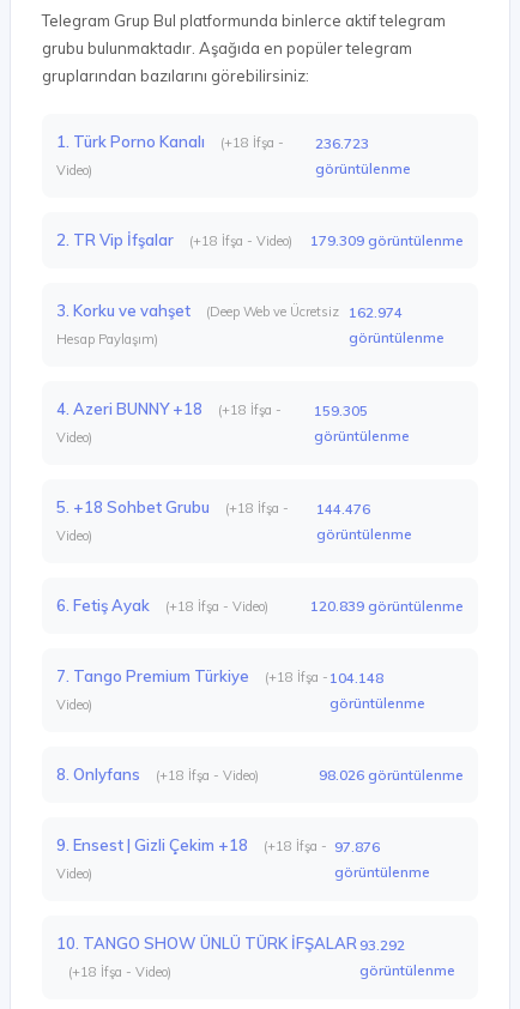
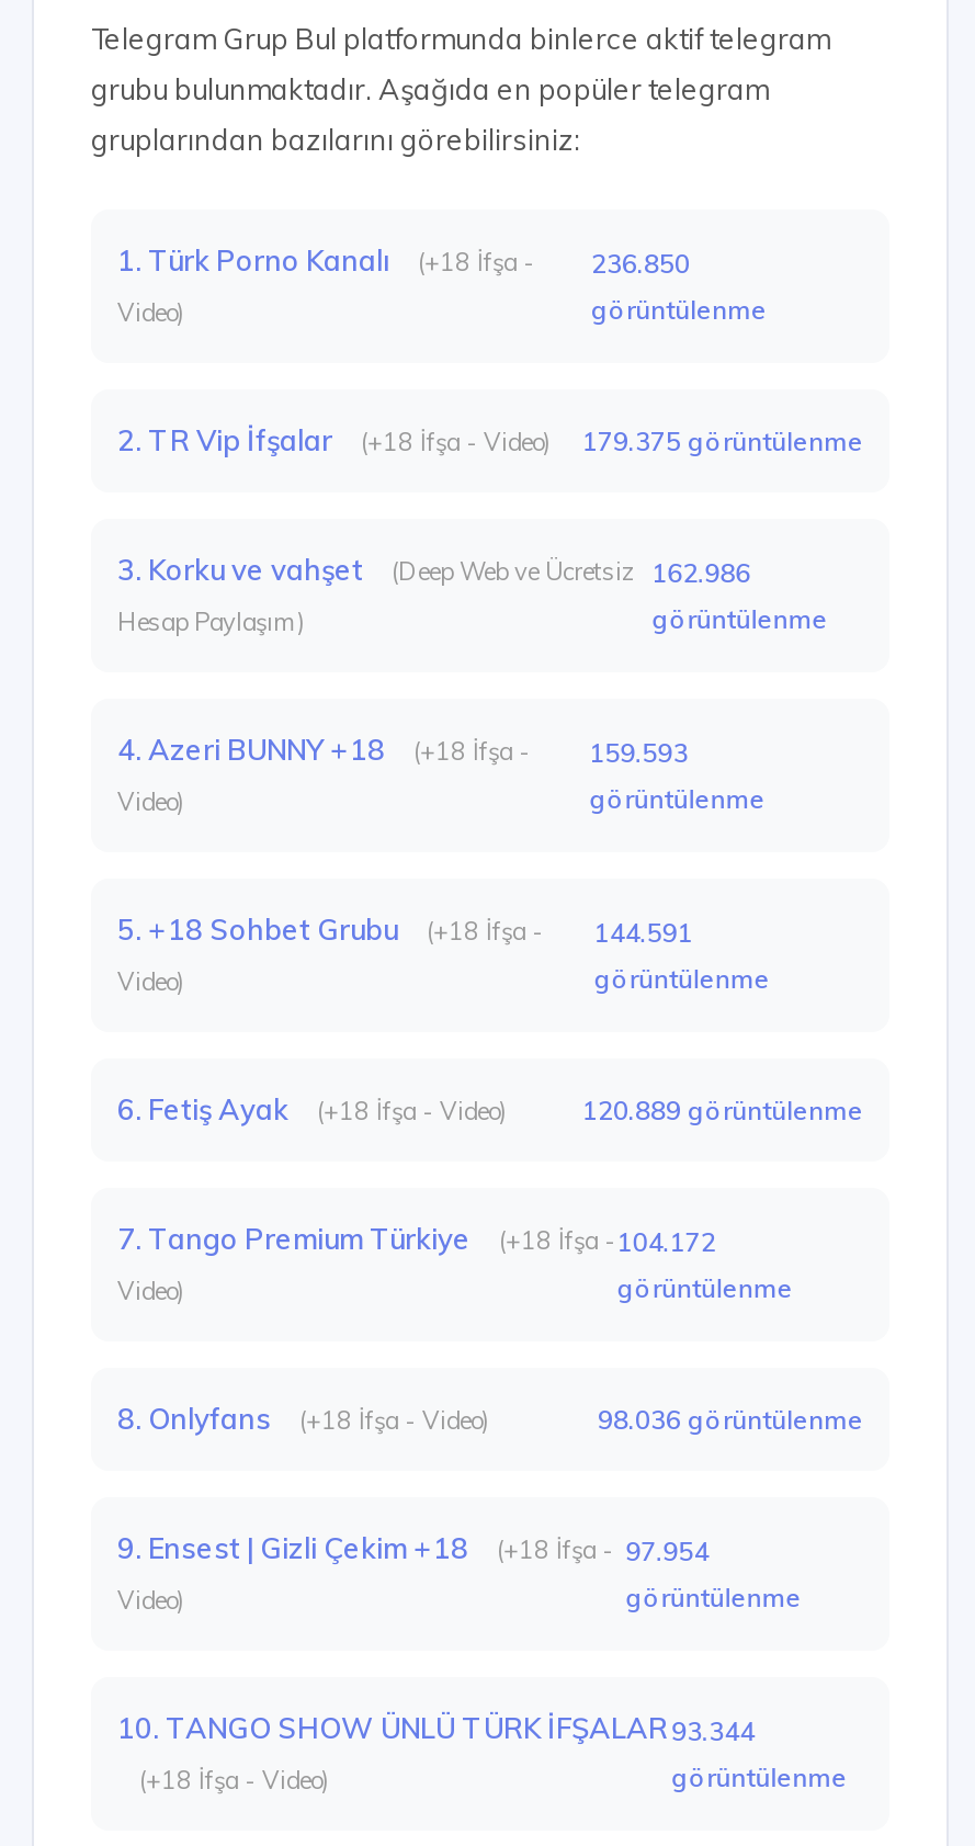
- 1. Türk Porno Kanalı (+18 İfşa - 236.723
+ 1. Türk Porno Kanalı (+18 İfşa - 236.850

- 179.309 görüntülenme
+ 179.375 görüntülenme

- 3. Korku ve vahşet (Deep Web ve Ücretsiz 162.974
+ 3. Korku ve vahşet (Deep Web ve Ücretsiz 162.986

- 4. Azeri BUNNY +18 (+18 İfşa - 159.305
+ 4. Azeri BUNNY +18 (+18 İfşa - 159.593

- 5. +18 Sohbet Grubu (+18 İfşa - 144.476
+ 5. +18 Sohbet Grubu (+18 İfşa - 144.591

- 120.839 görüntülenme
+ 120.889 görüntülenme

- 7. Tango Premium Türkiye (+18 İfşa - 104.148
+ 7. Tango Premium Türkiye (+18 İfşa - 104.172

- 98.026 görüntülenme
+ 98.036 görüntülenme

- 97.876
+ 97.954

- 10. TANGO SHOW ÜNLÜ TÜRK İFŞALAR 93.292
+ 10. TANGO SHOW ÜNLÜ TÜRK İFŞALAR 93.344
